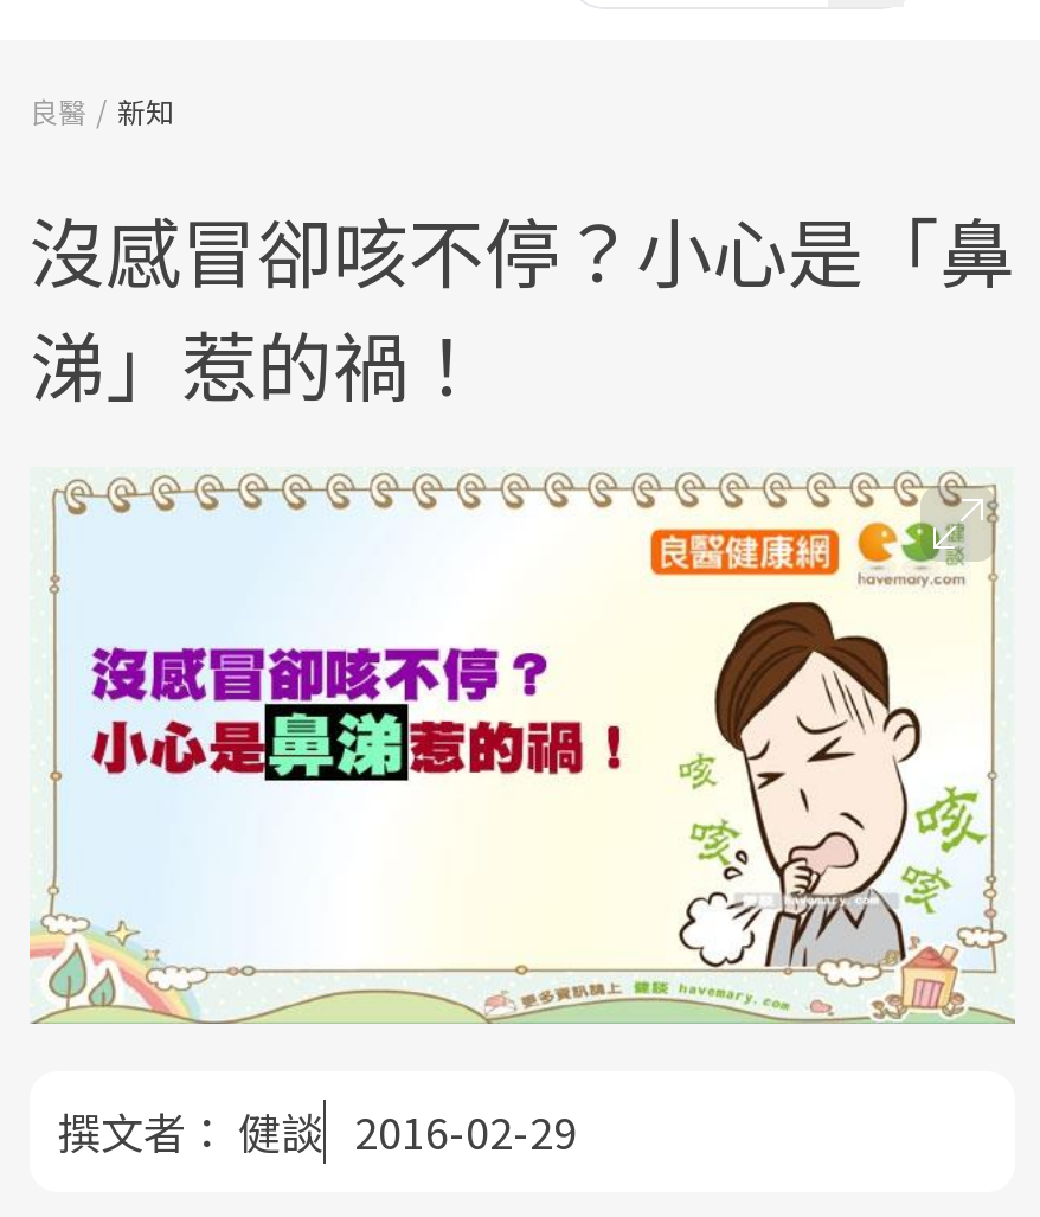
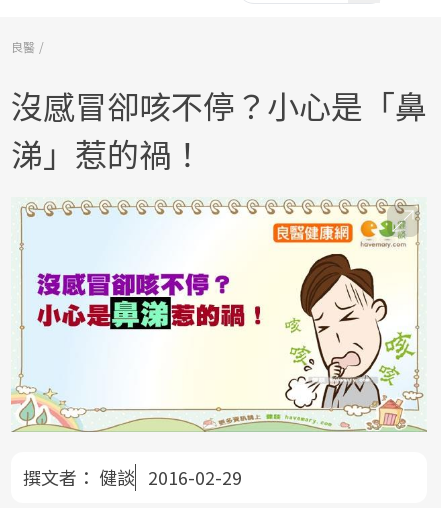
- 新知
